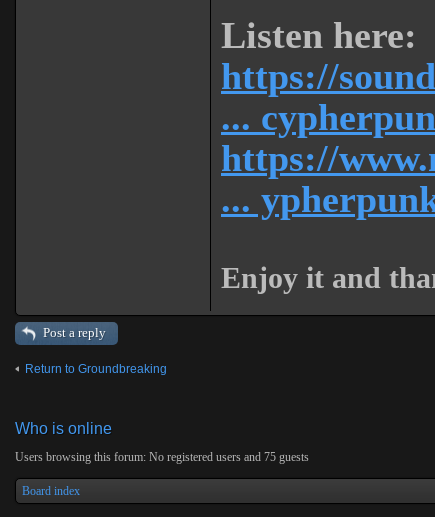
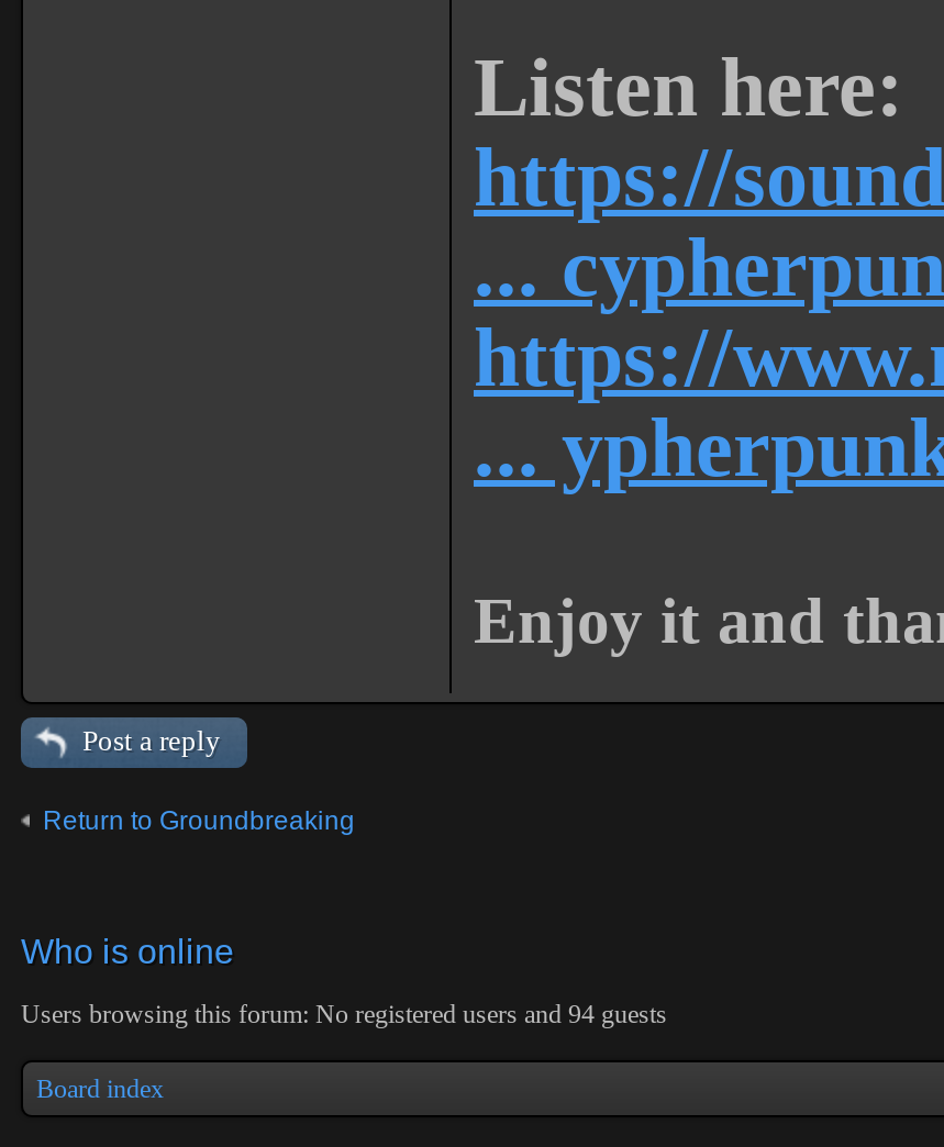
- Users browsing this forum: No registered users and 75 guests
+ Users browsing this forum: No registered users and 94 guests
